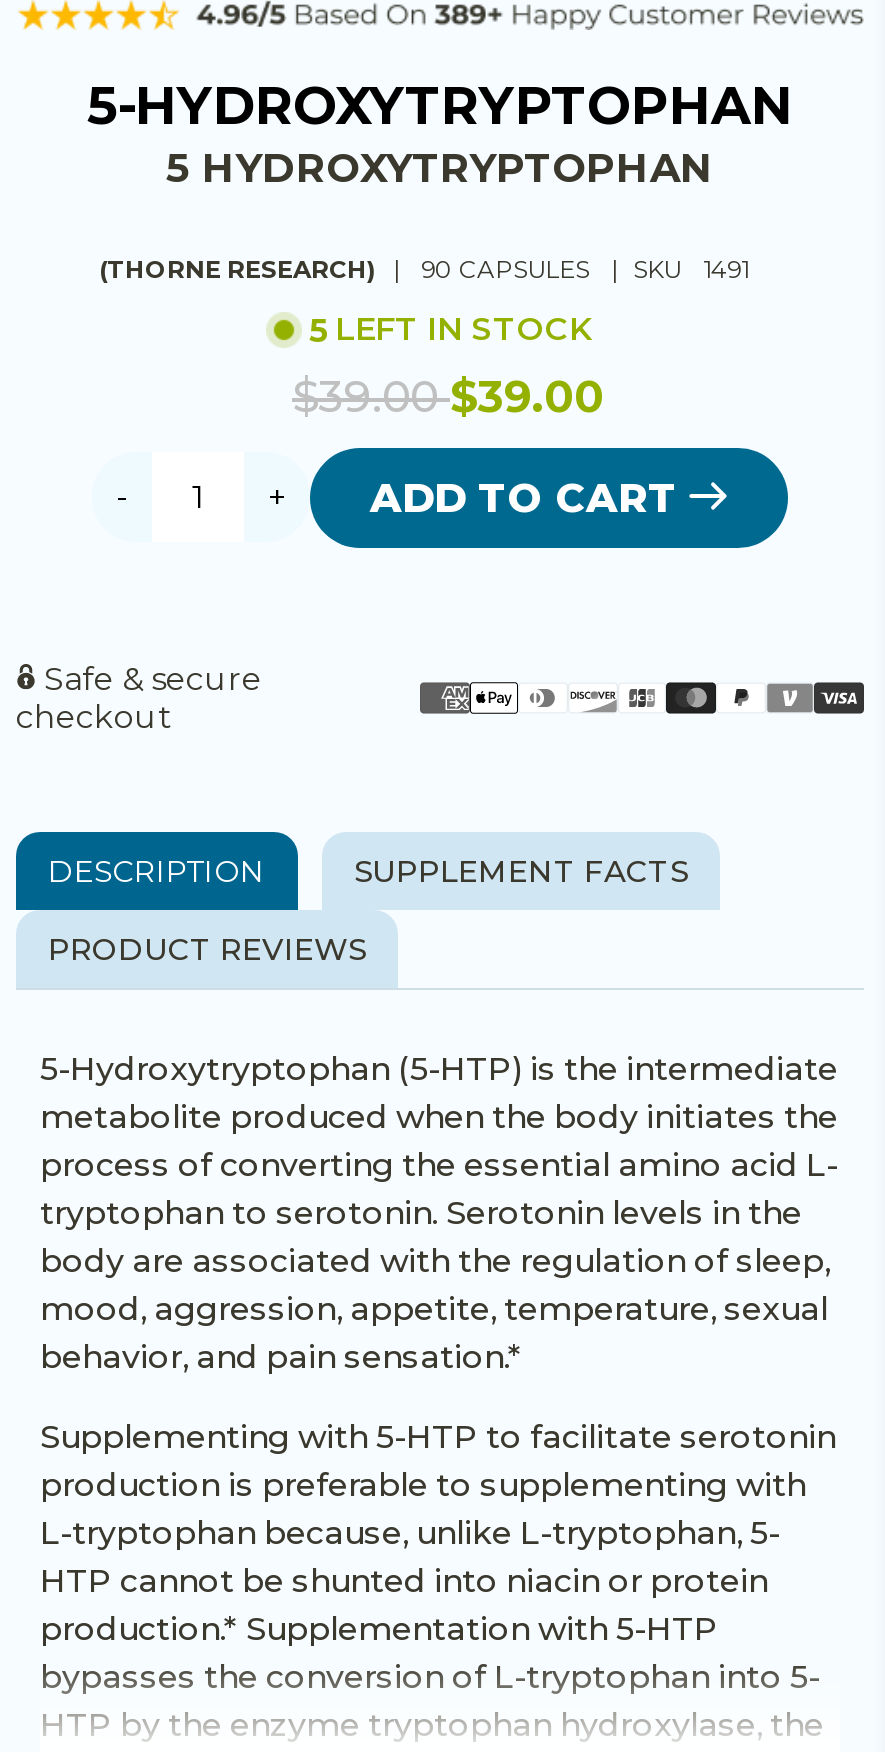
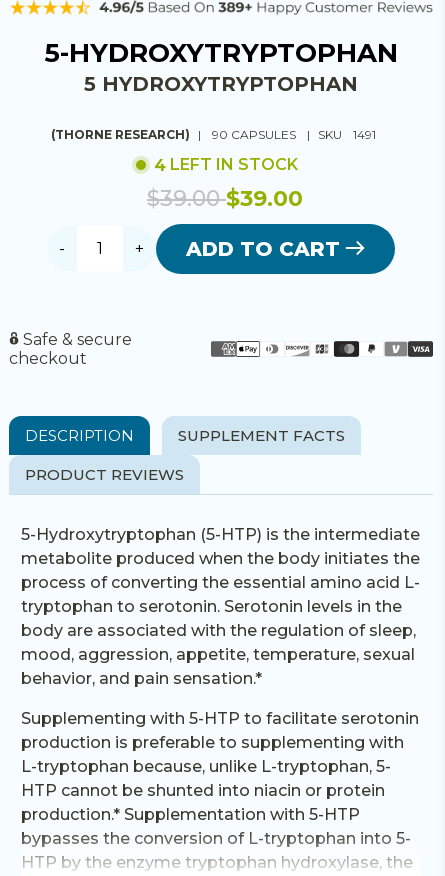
- 5 LEFT IN STOCK
+ 4 LEFT IN STOCK
